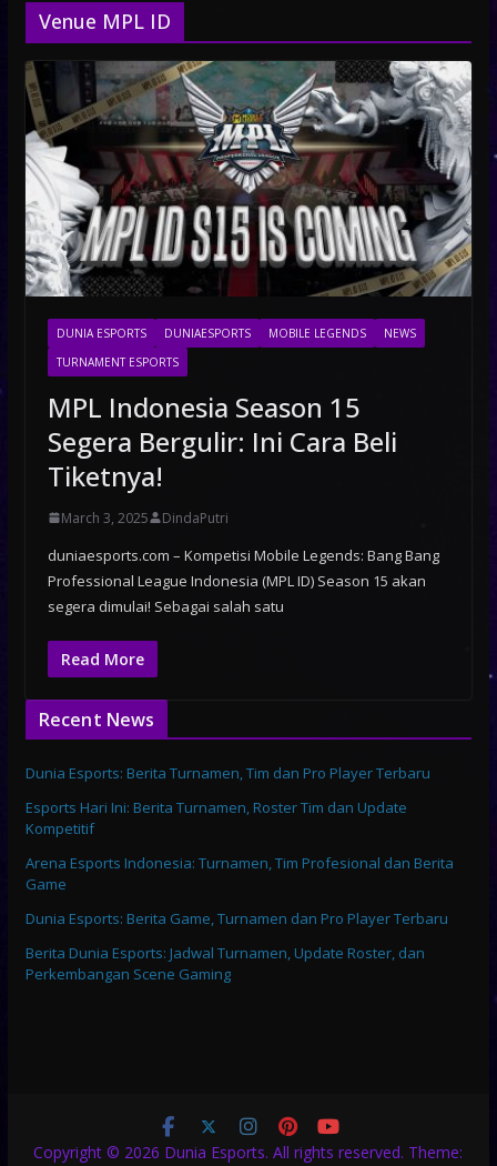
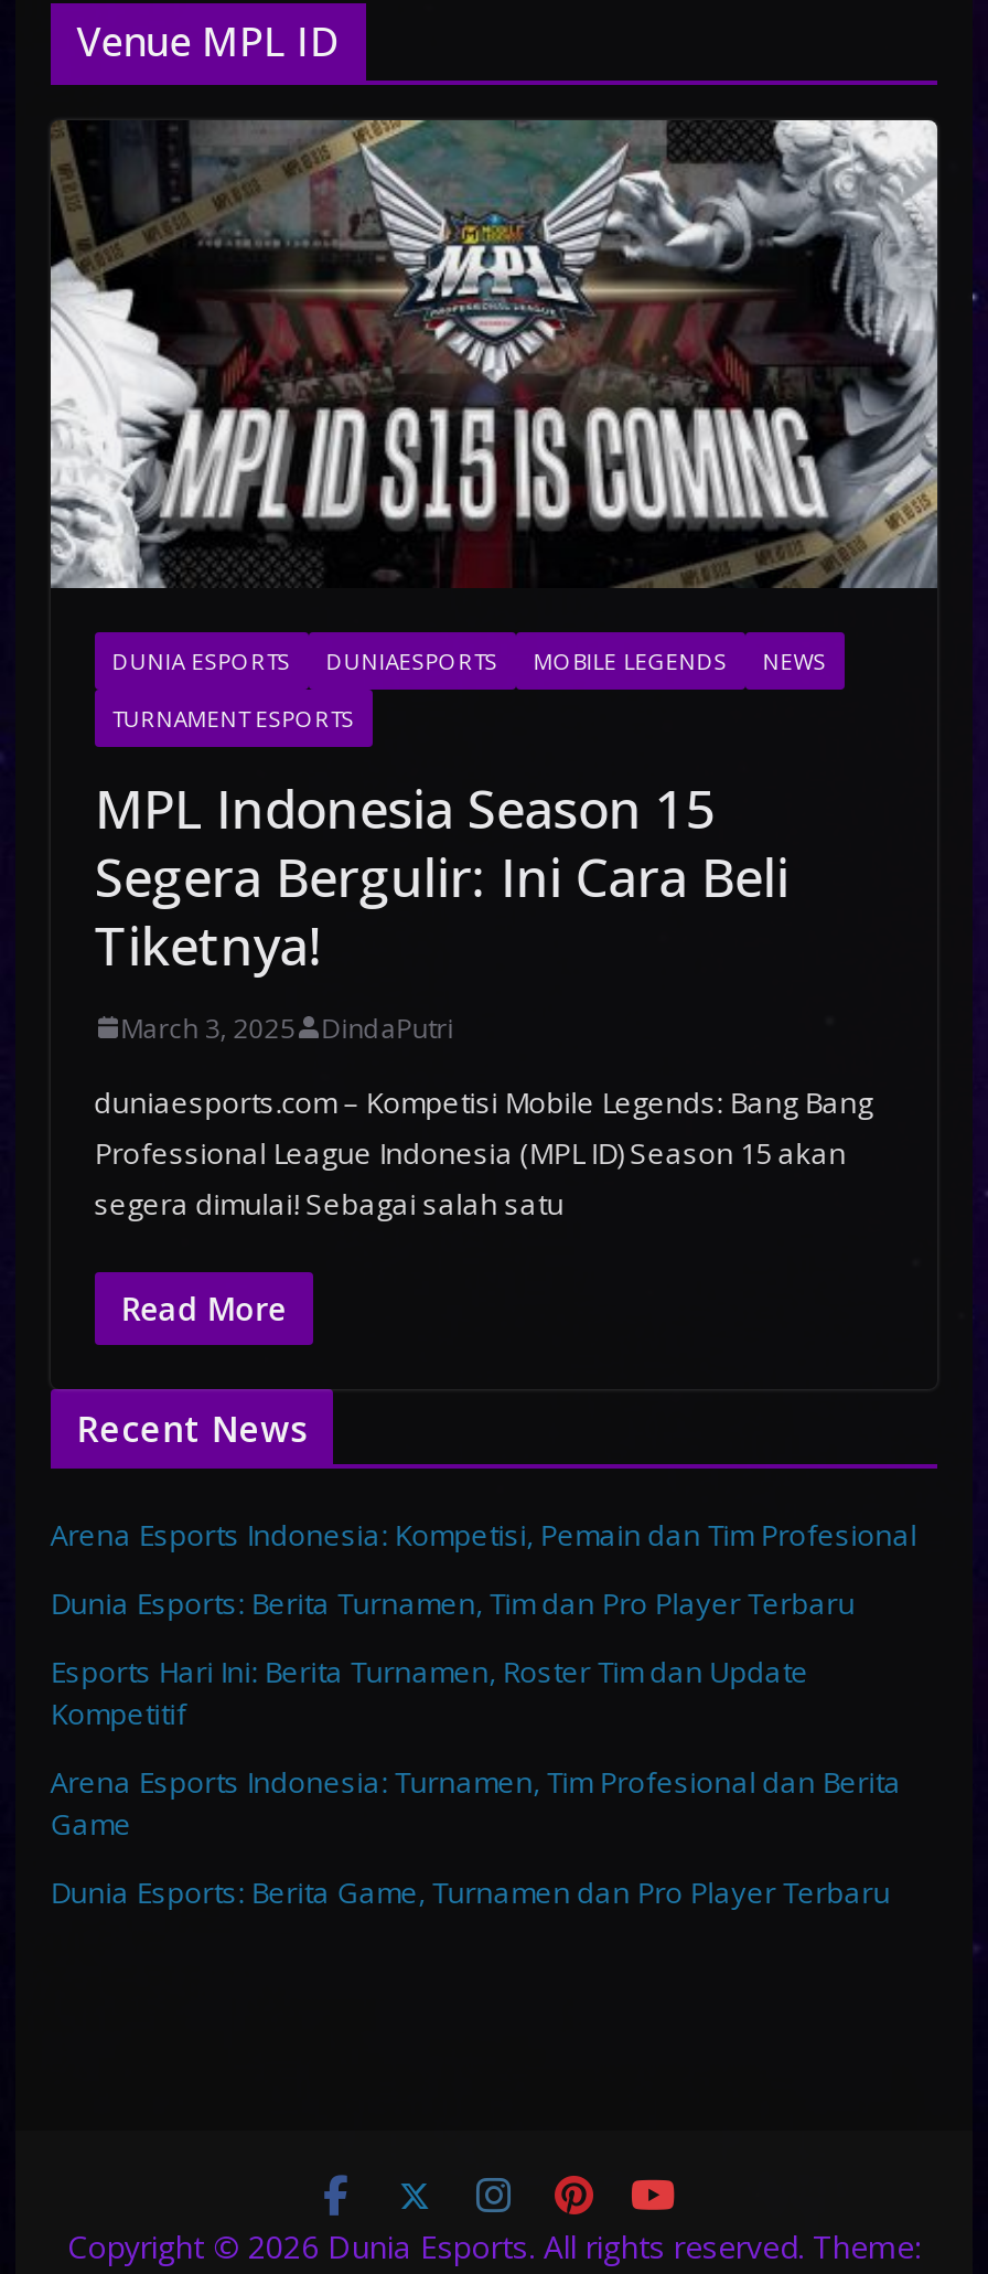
+ Arena Esports Indonesia: Kompetisi, Pemain dan Tim Profesional

moved down: Dunia Esports: Berita Turnamen, Tim dan Pro Player Terbaru | Esports Hari Ini: Berita Turnamen, Roster Tim dan Update | Kompetitif | Arena Esports Indonesia: Turnamen, Tim Profesional dan Berita | Game | Dunia Esports: Berita Game, Turnamen dan Pro Player Terbaru

- Berita Dunia Esports: Jadwal Turnamen, Update Roster, dan
- Perkembangan Scene Gaming
